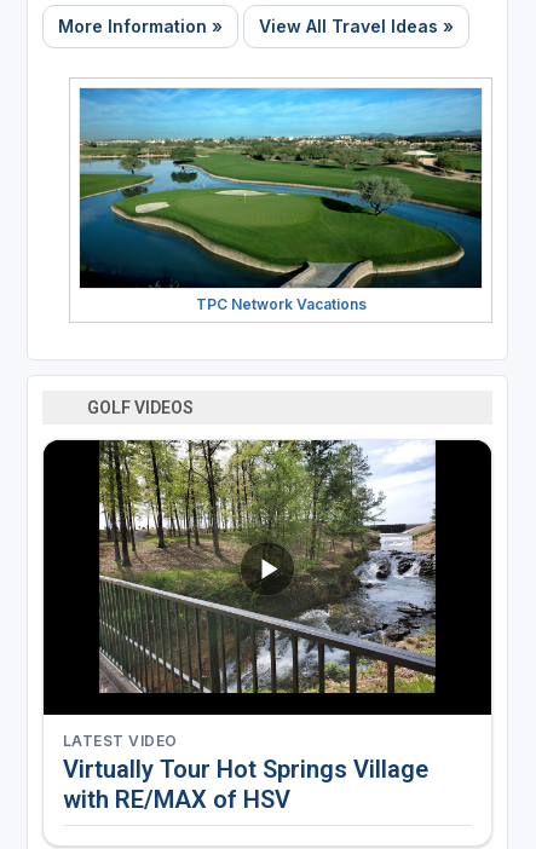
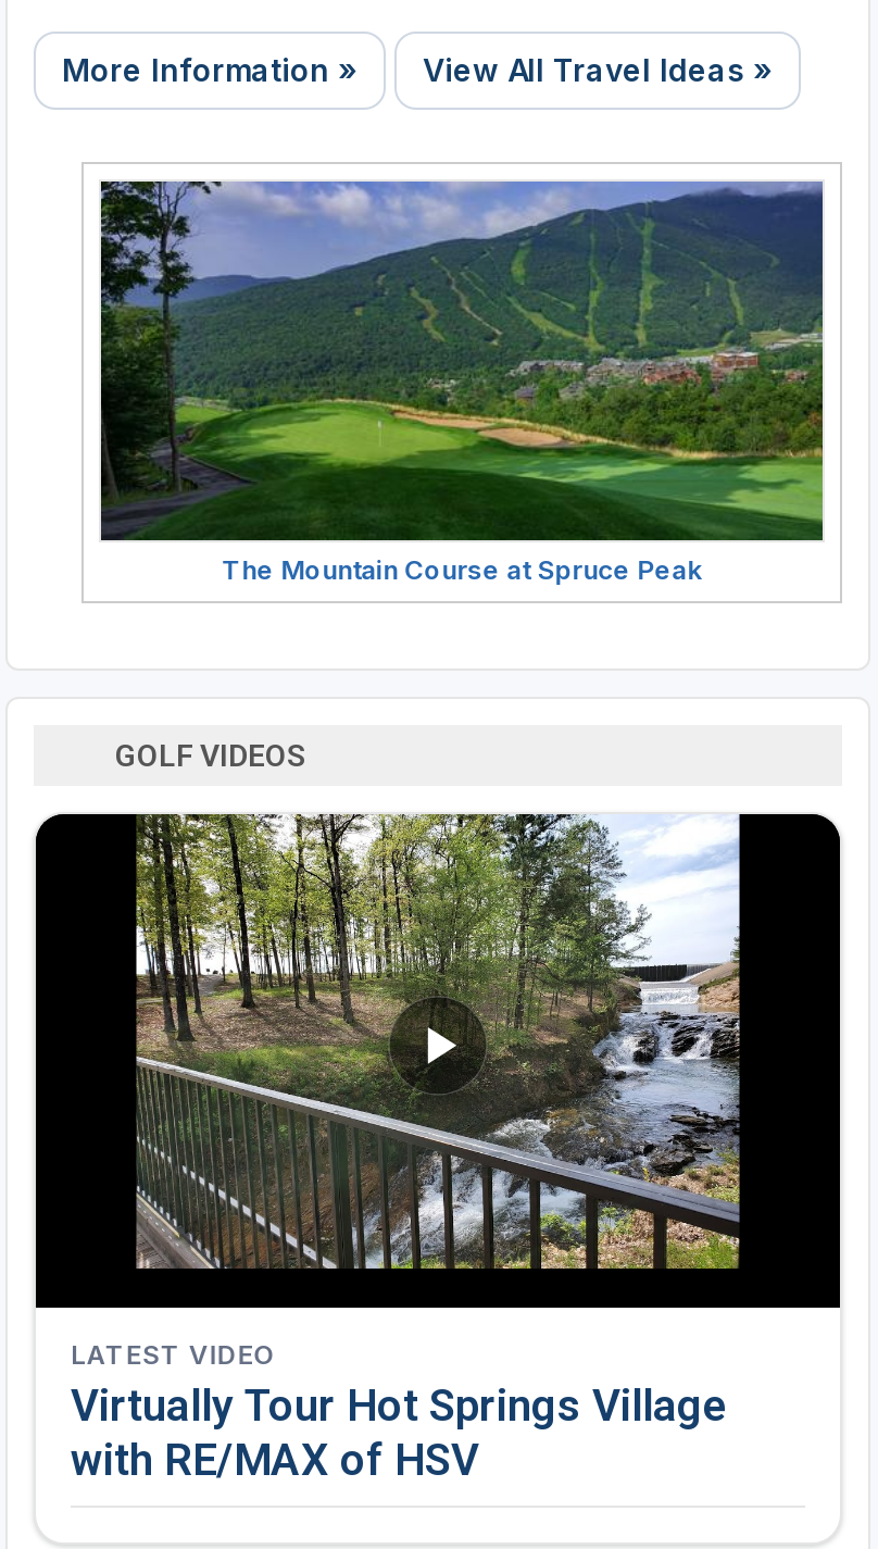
- [image]
- TPC Network Vacations
+ [image]
+ The Mountain Course at Spruce Peak
